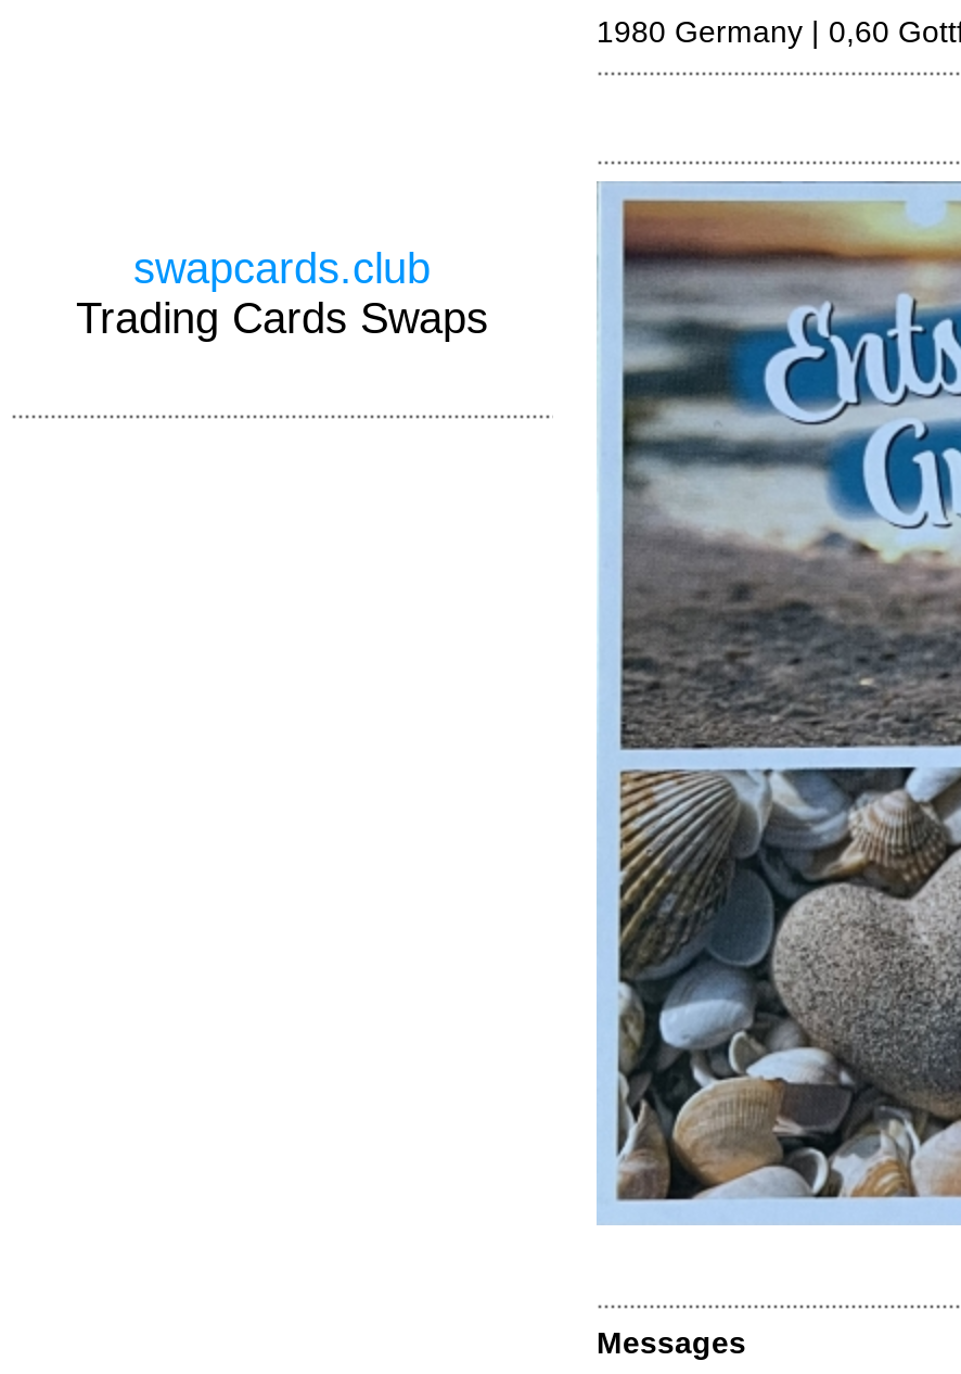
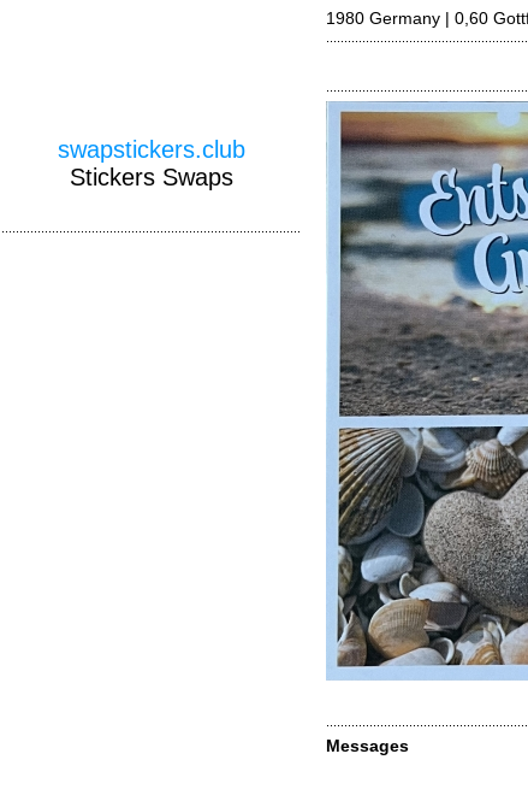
- swapcards.club
- Trading Cards Swaps
+ swapstickers.club
+ Stickers Swaps
